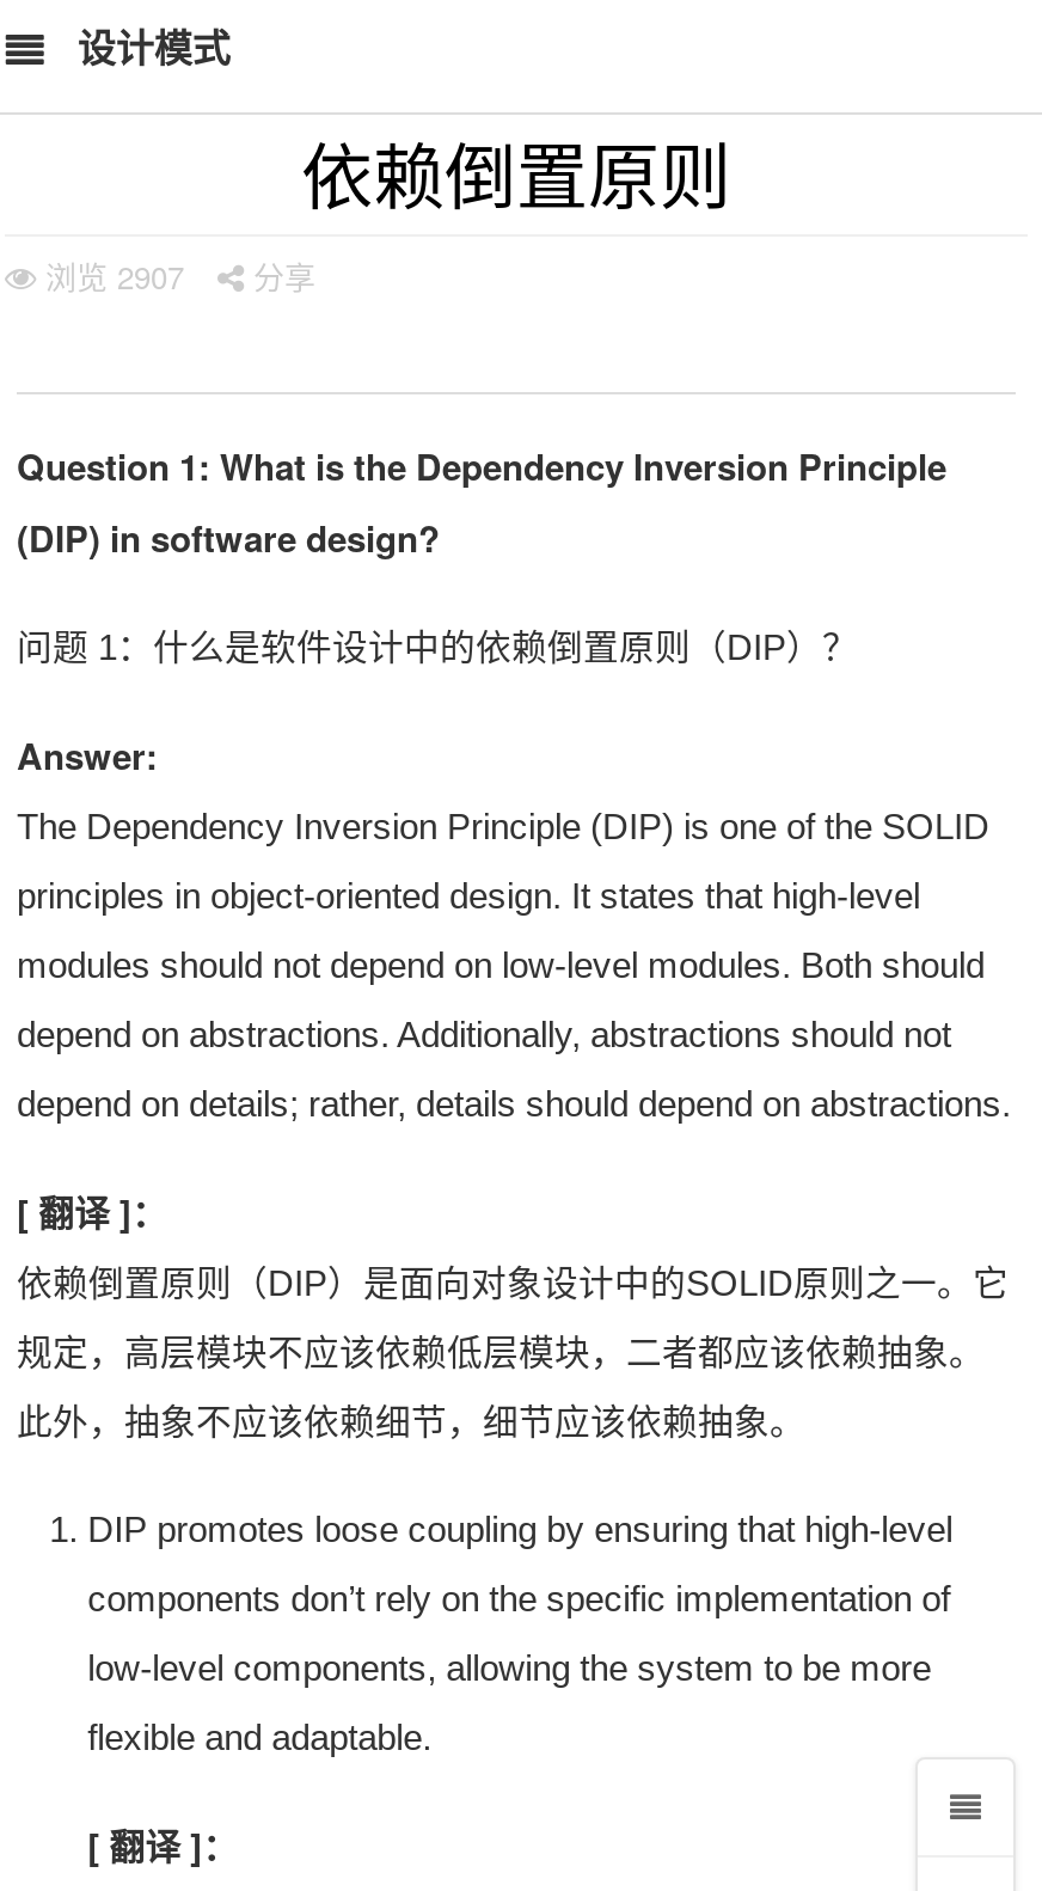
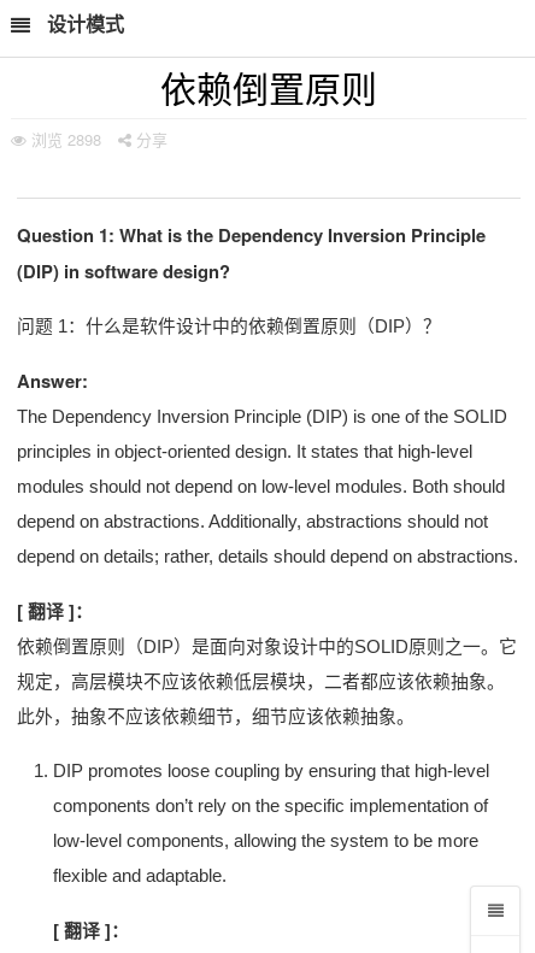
- 浏览2907 分享
+ 浏览2898 分享
